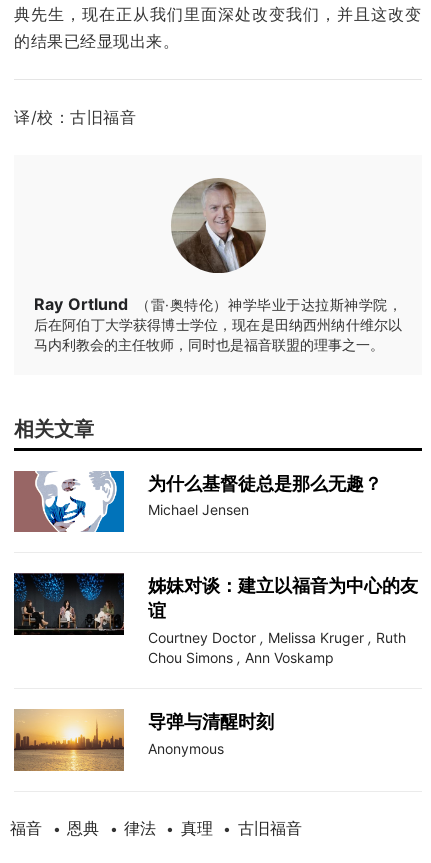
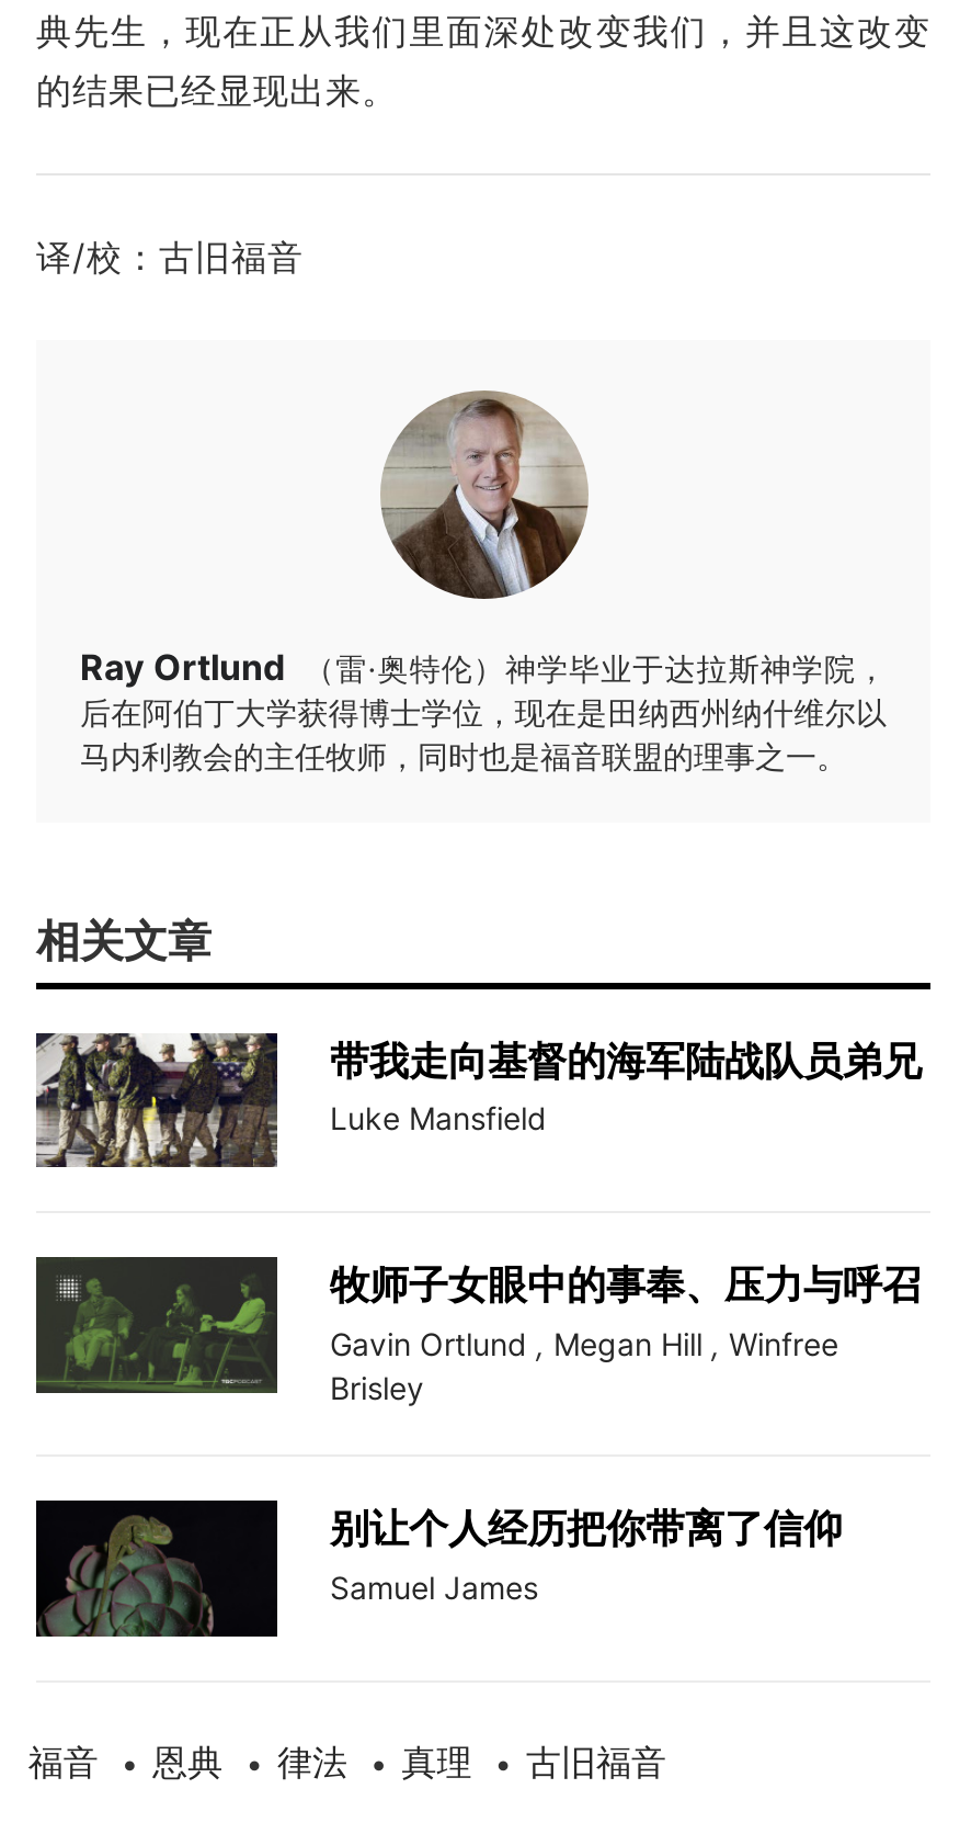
- [image]
- 为什么基督徒总是那么无趣？
- Michael Jensen
+ [image]
+ 带我走向基督的海军陆战队员弟兄
+ Luke Mansfield

- [image]
- 姊妹对谈：建立以福音为中心的友
- 谊
- Courtney Doctor , Melissa Kruger , Ruth
- Chou Simons , Ann Voskamp
+ [image]
+ 牧师子女眼中的事奉、压力与呼召
+ Gavin Ortlund , Megan Hill , Winfree
+ Brisley

- [image]
- 导弹与清醒时刻
- Anonymous
+ [image]
+ 别让个人经历把你带离了信仰
+ Samuel James
